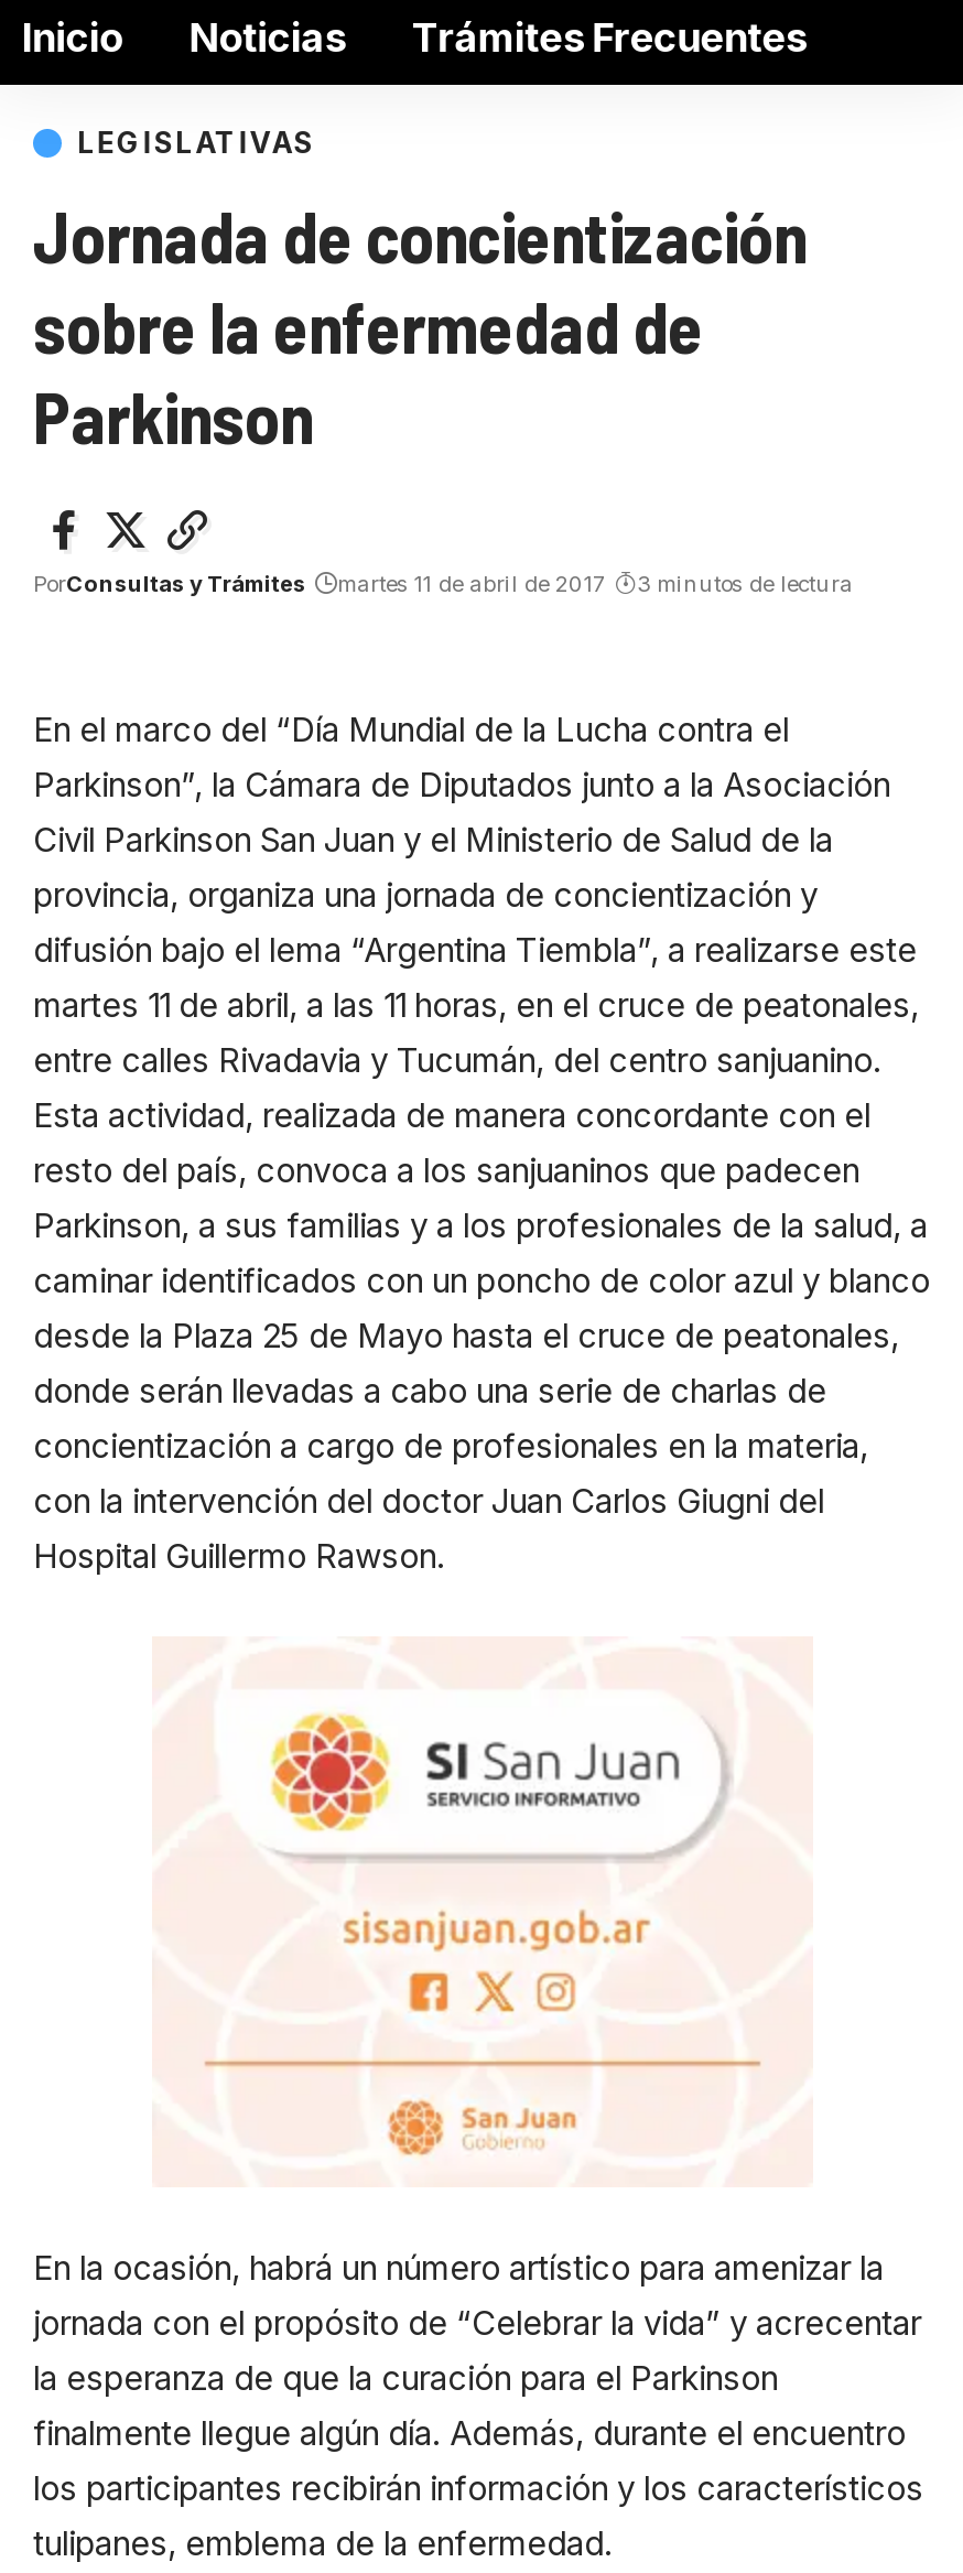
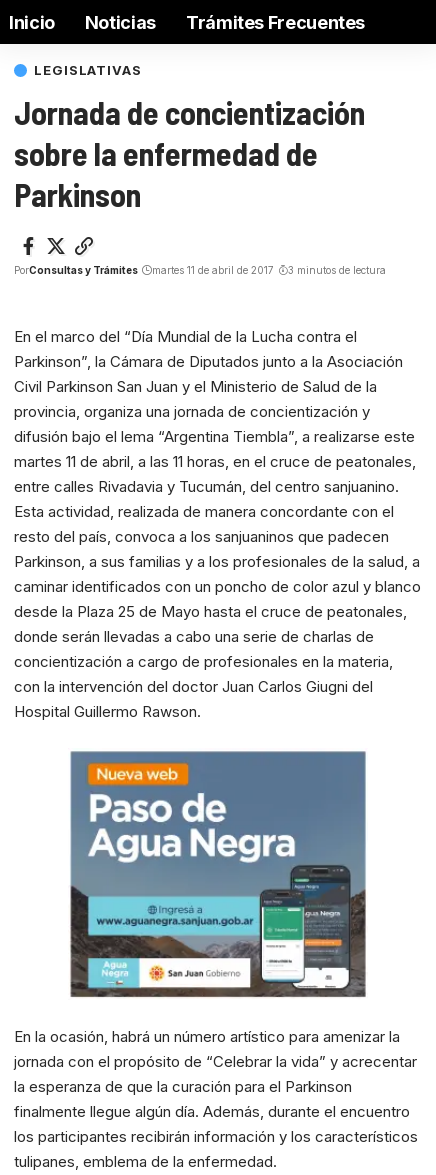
- [image]
+ [image]
